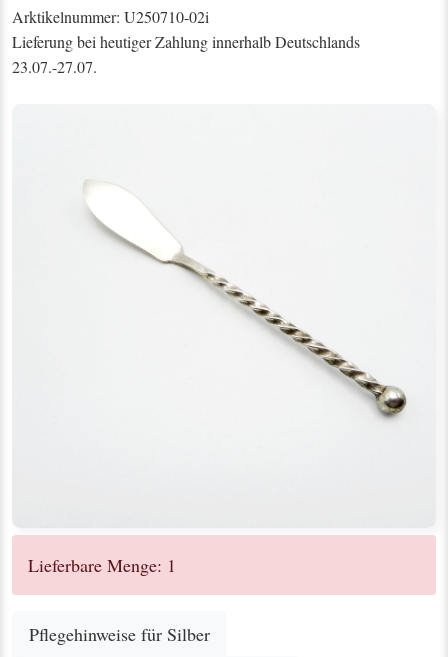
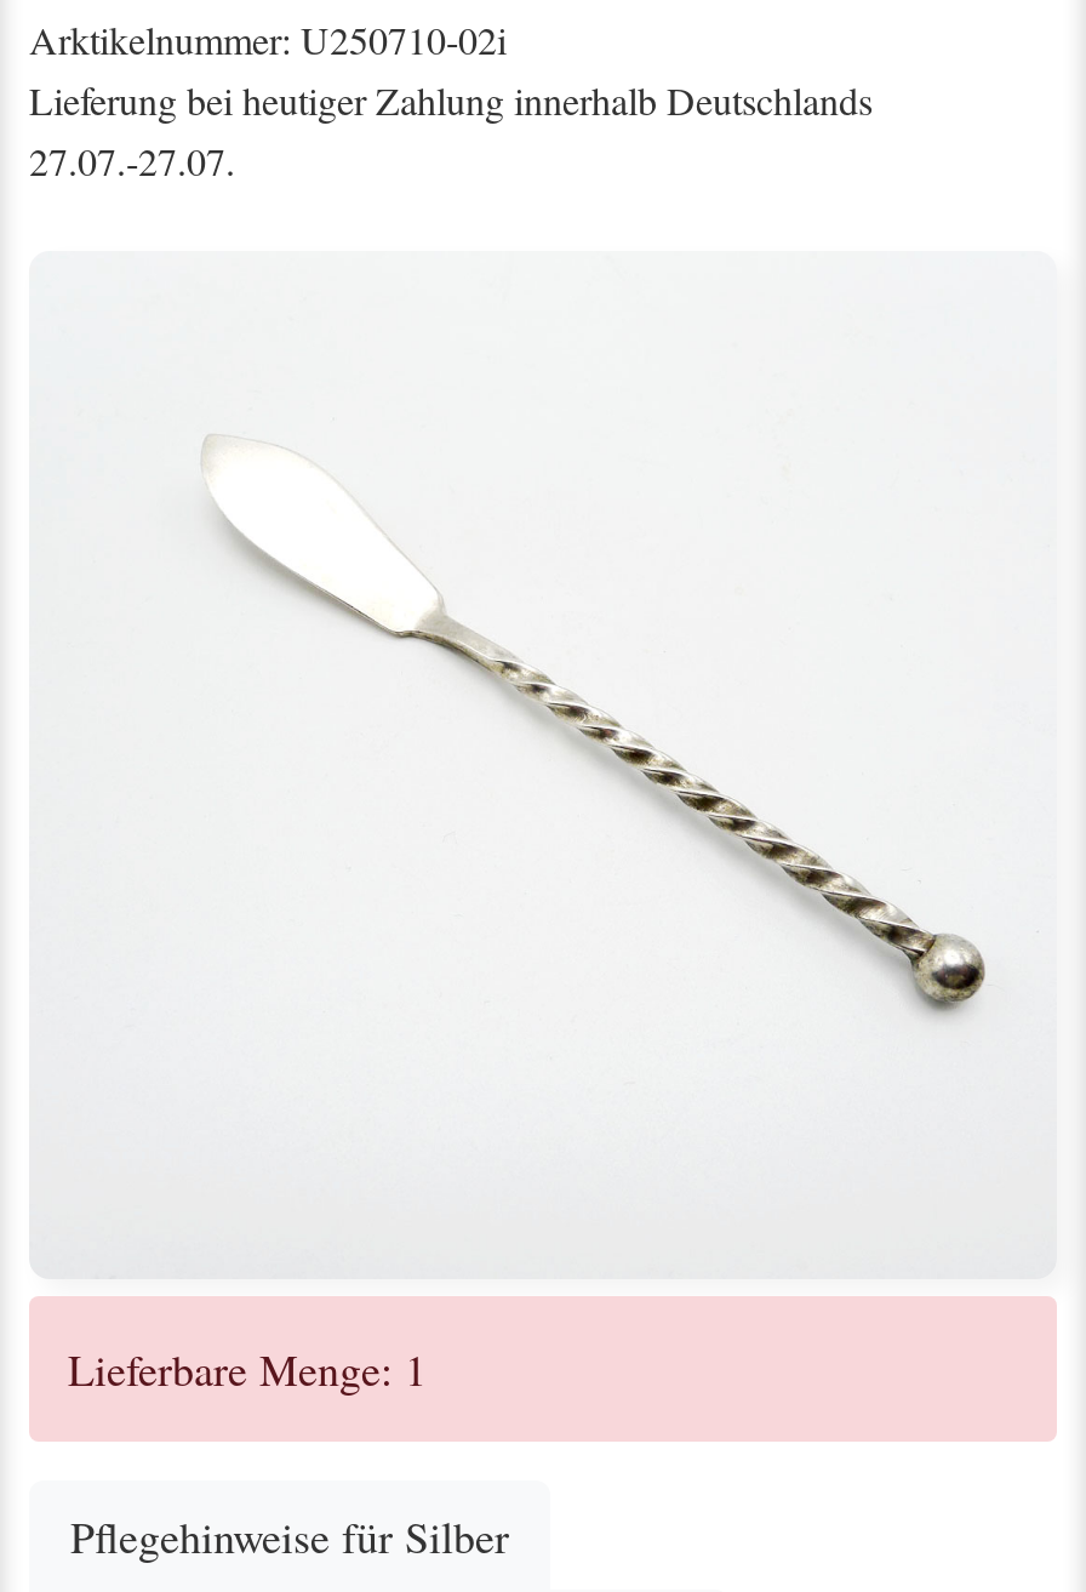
- 23.07.-27.07.
+ 27.07.-27.07.
